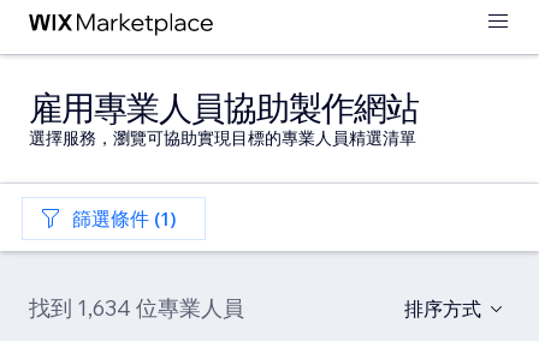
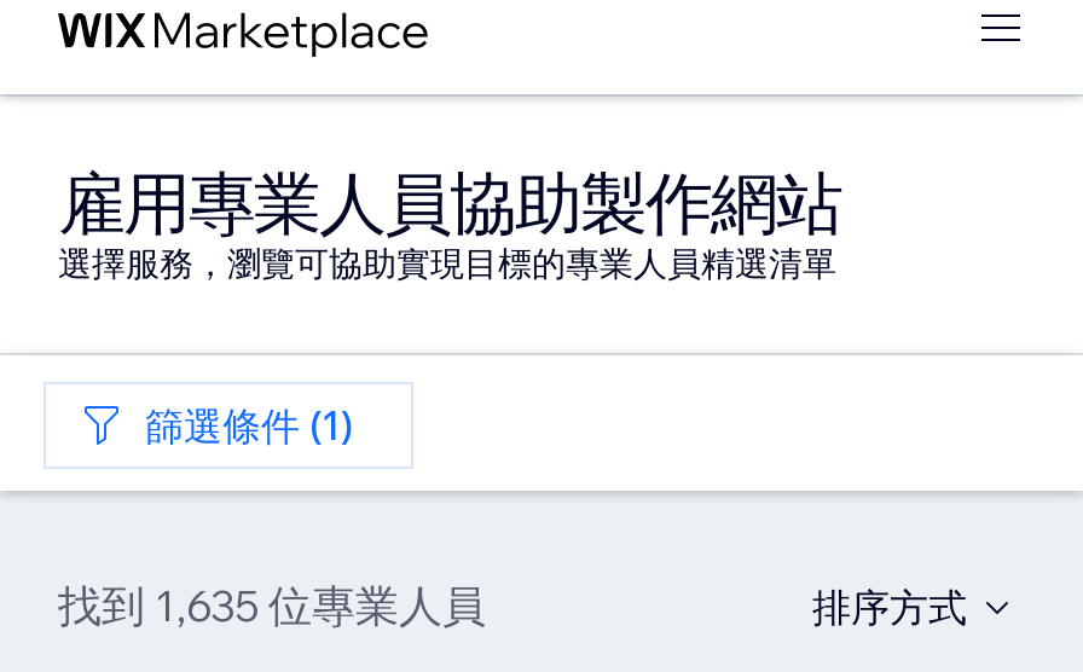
- 找到 1,634 位專業人員
+ 找到 1,635 位專業人員
